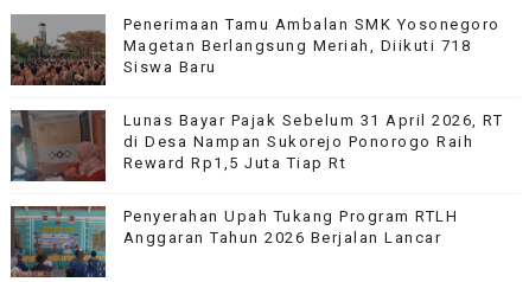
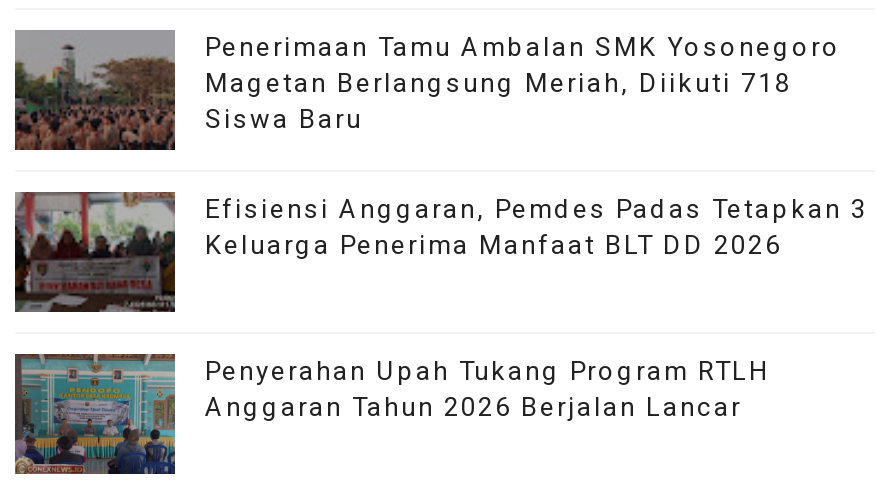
- [image]
- Lunas Bayar Pajak Sebelum 31 April 2026, RT
- di Desa Nampan Sukorejo Ponorogo Raih
- Reward Rp1,5 Juta Tiap Rt
+ [image]
+ Efisiensi Anggaran, Pemdes Padas Tetapkan 3
+ Keluarga Penerima Manfaat BLT DD 2026
